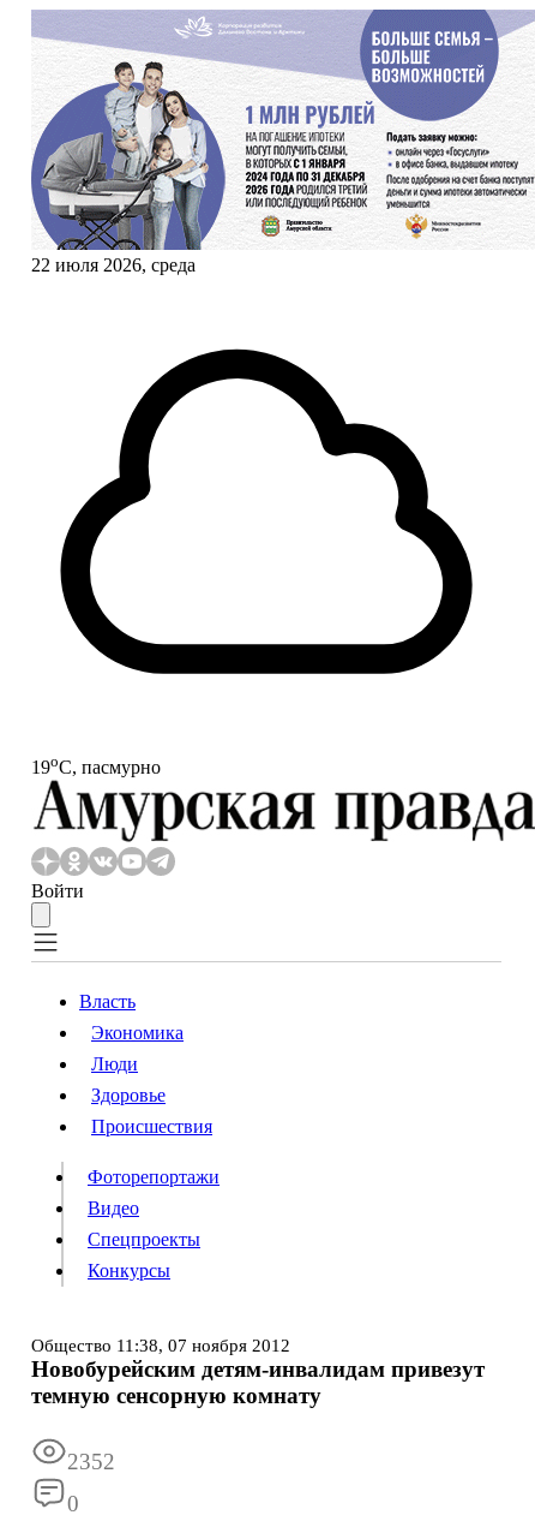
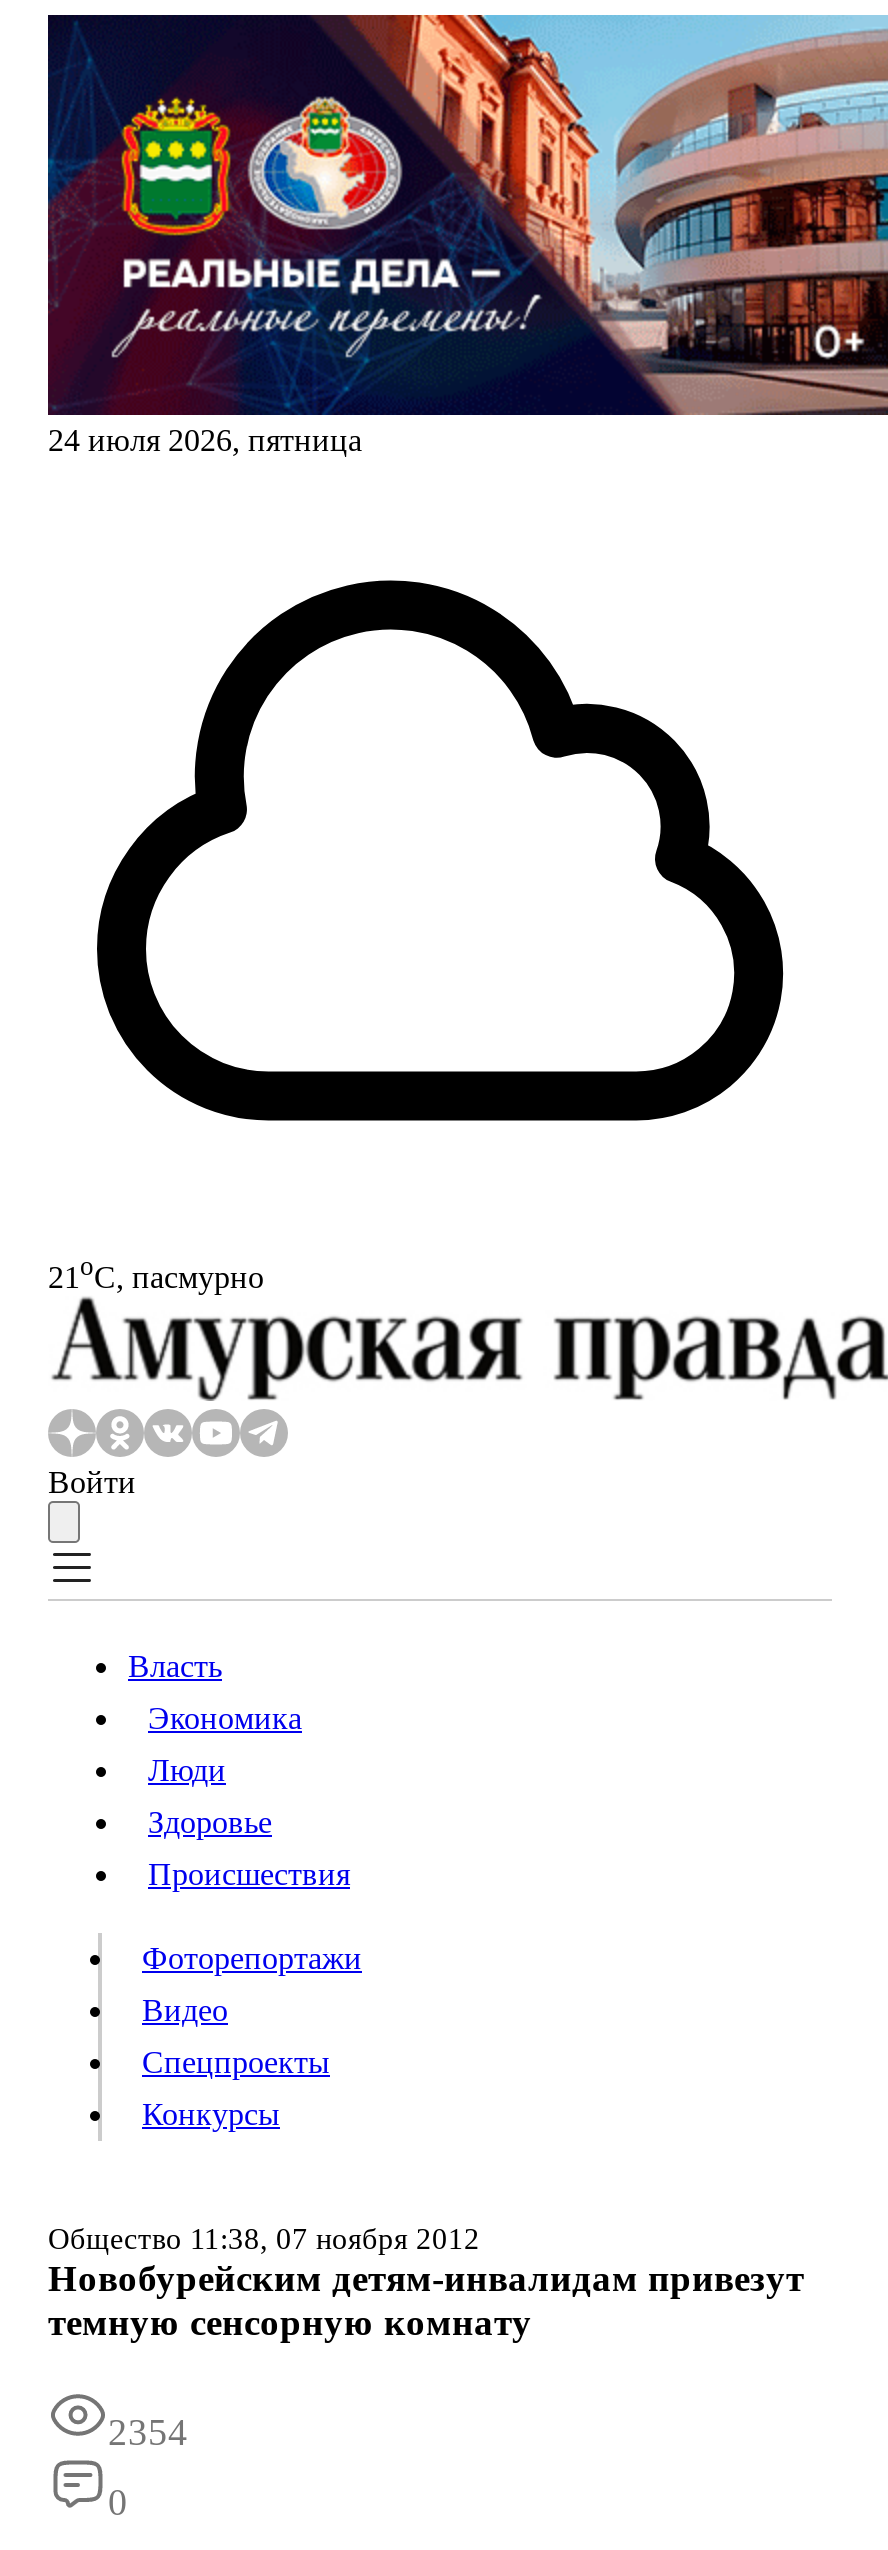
- [image]
- 22 июля 2026, среда
+ [image]
+ 24 июля 2026, пятница

- 19oС, пасмурно
+ 21oС, пасмурно

- 2352
+ 2354
